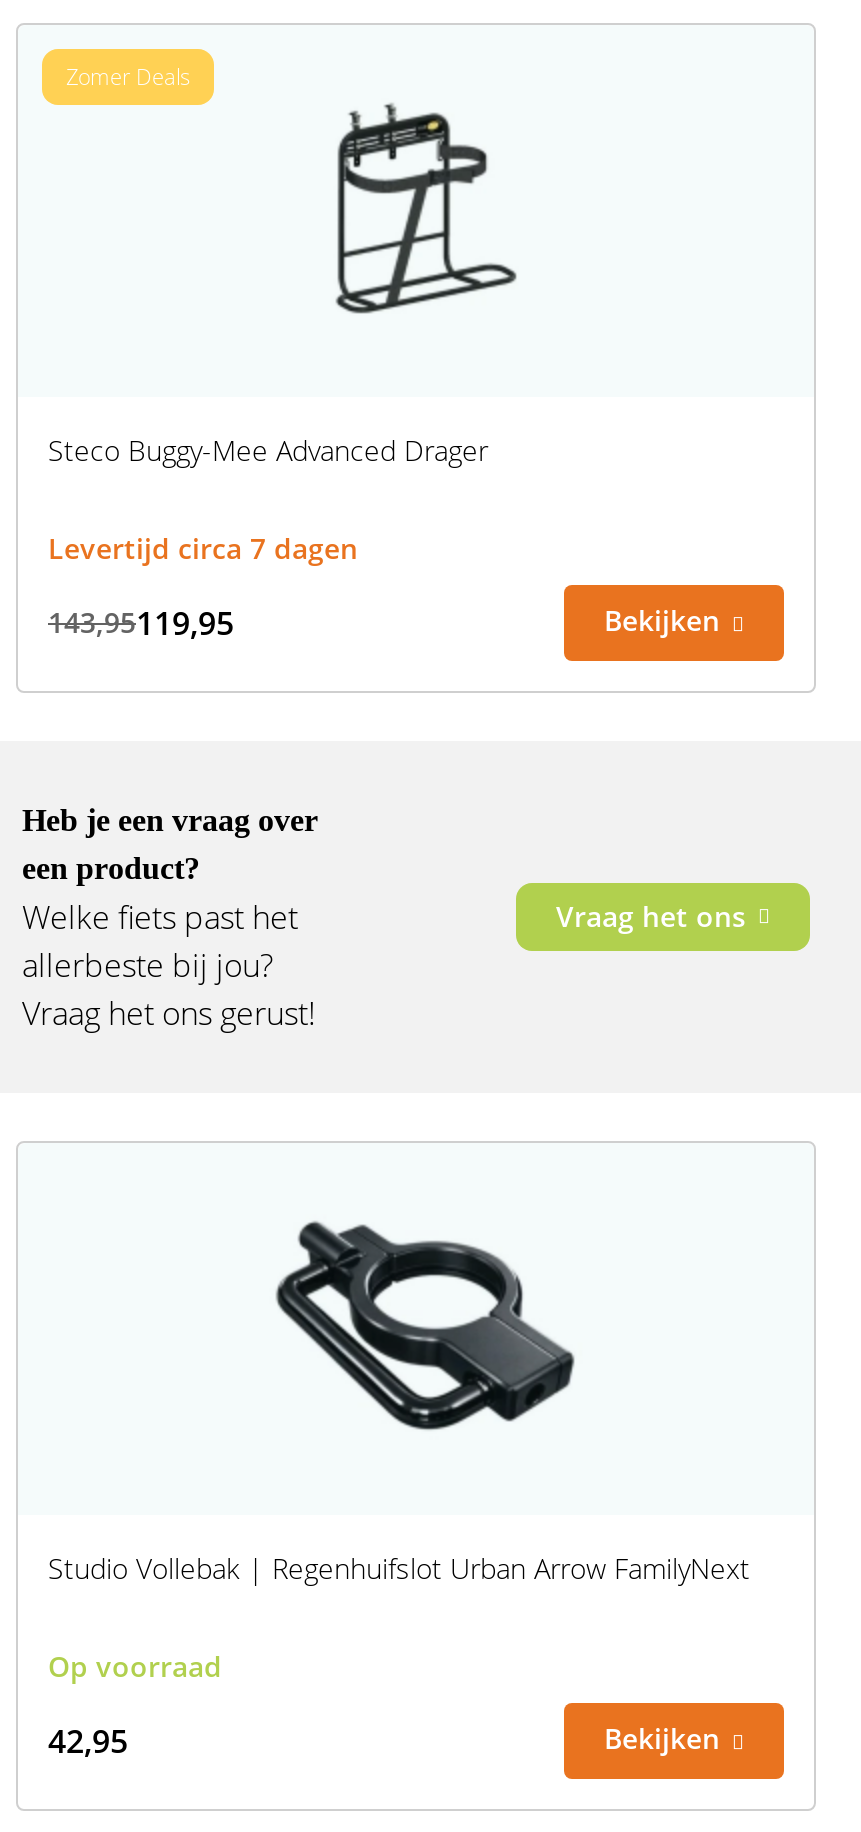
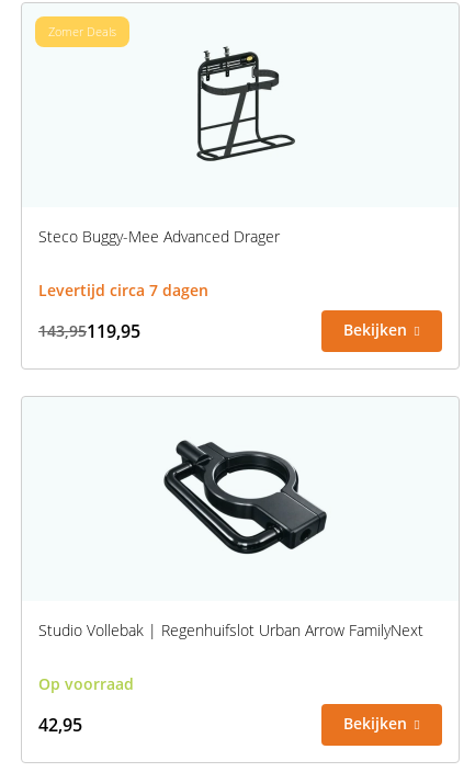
- Heb je een vraag over
- een product?
- Welke fiets past het
- allerbeste bij jou?
- Vraag het ons gerust!

- Vraag het ons
